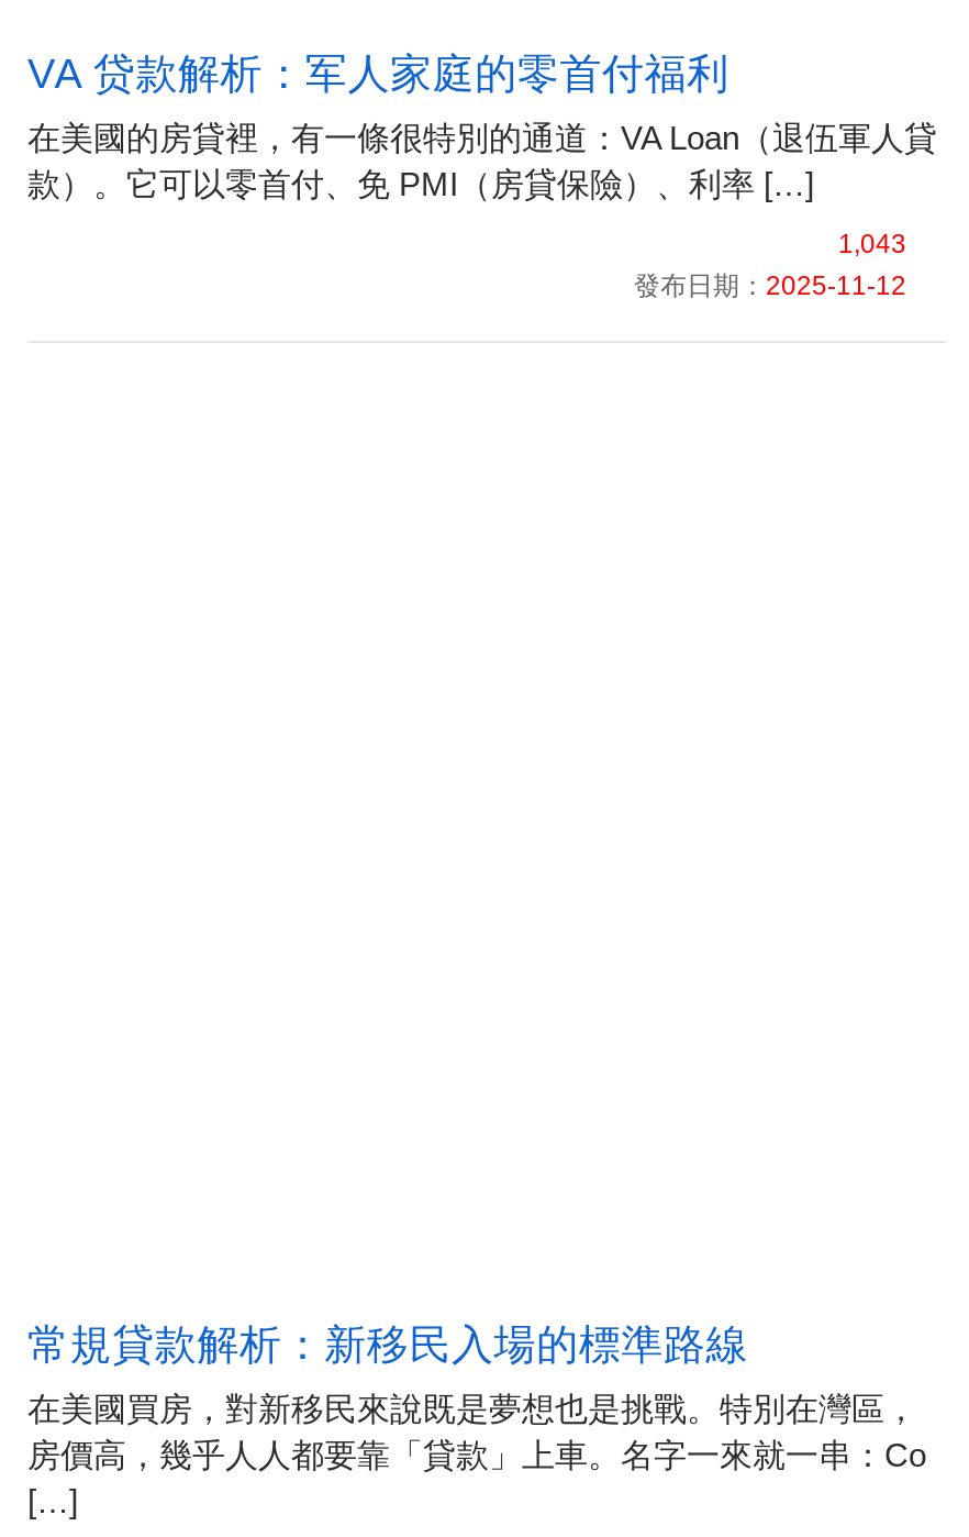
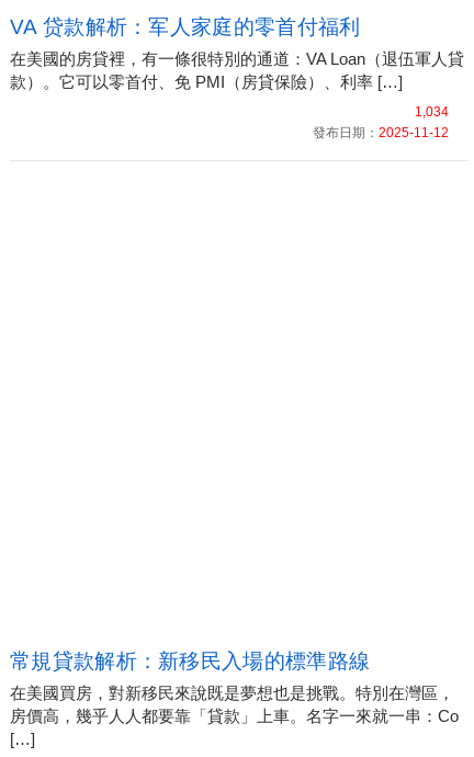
- 1,043
+ 1,034
